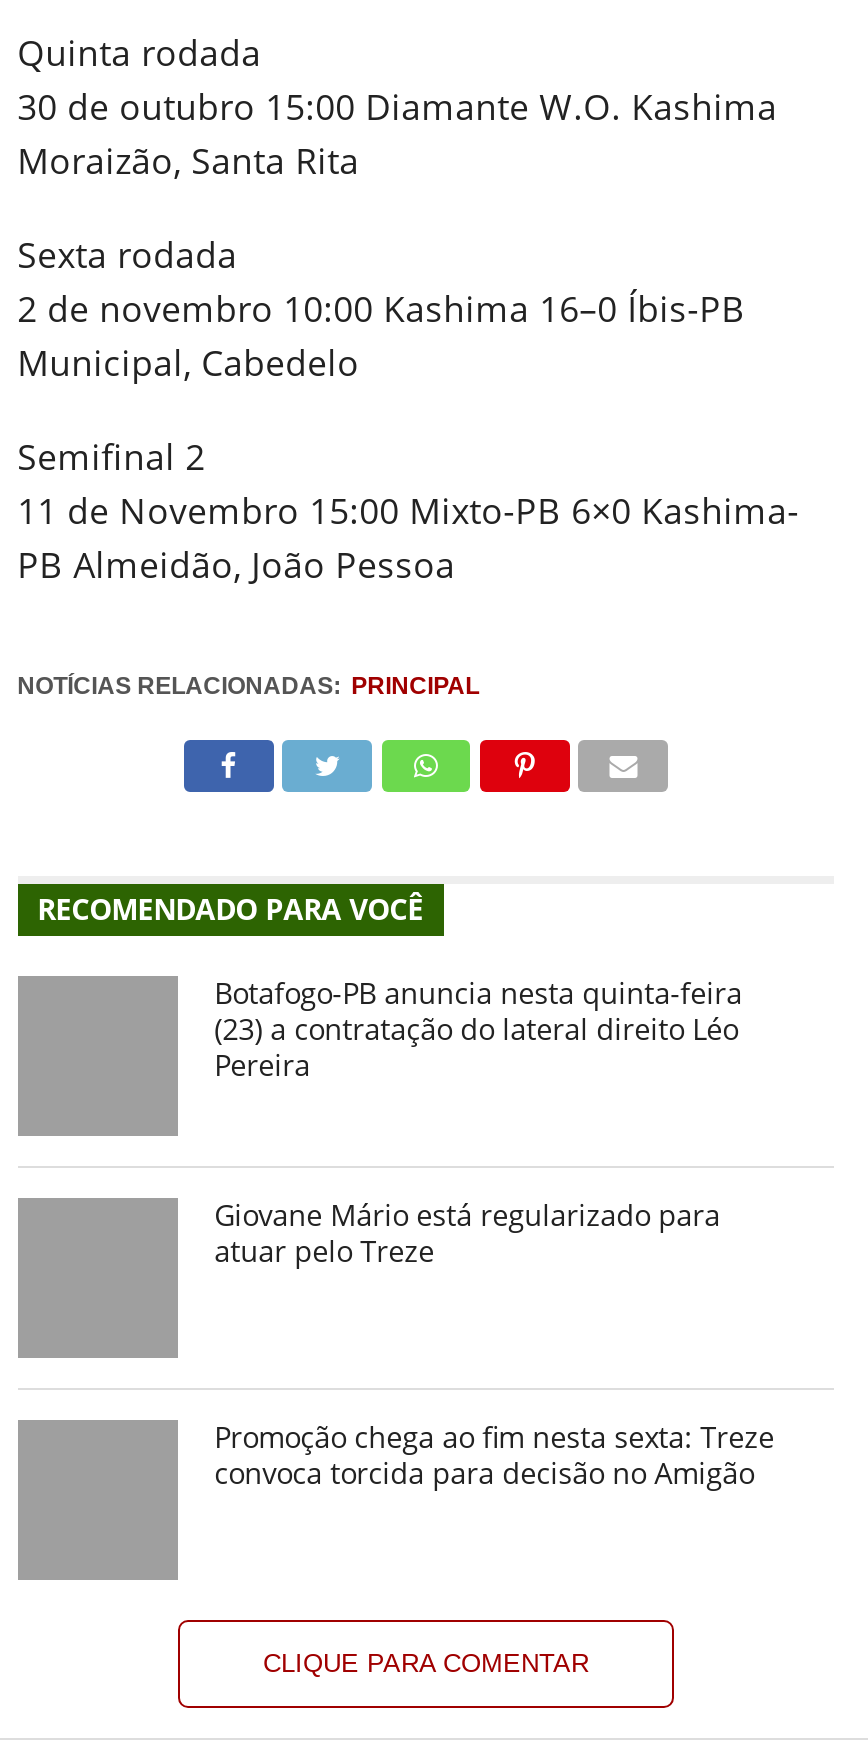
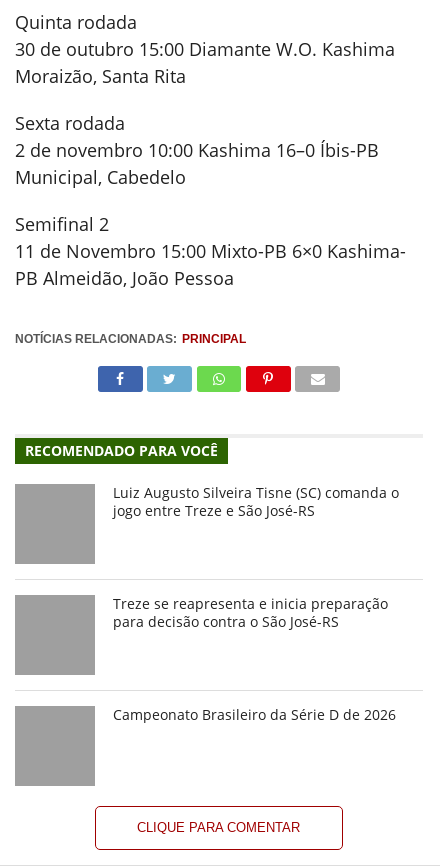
- Botafogo-PB anuncia nesta quinta-feira
- (23) a contratação do lateral direito Léo
- Pereira
+ Luiz Augusto Silveira Tisne (SC) comanda o
+ jogo entre Treze e São José-RS

- Giovane Mário está regularizado para
- atuar pelo Treze
+ Treze se reapresenta e inicia preparação
+ para decisão contra o São José-RS

- Promoção chega ao fim nesta sexta: Treze
- convoca torcida para decisão no Amigão
+ Campeonato Brasileiro da Série D de 2026
